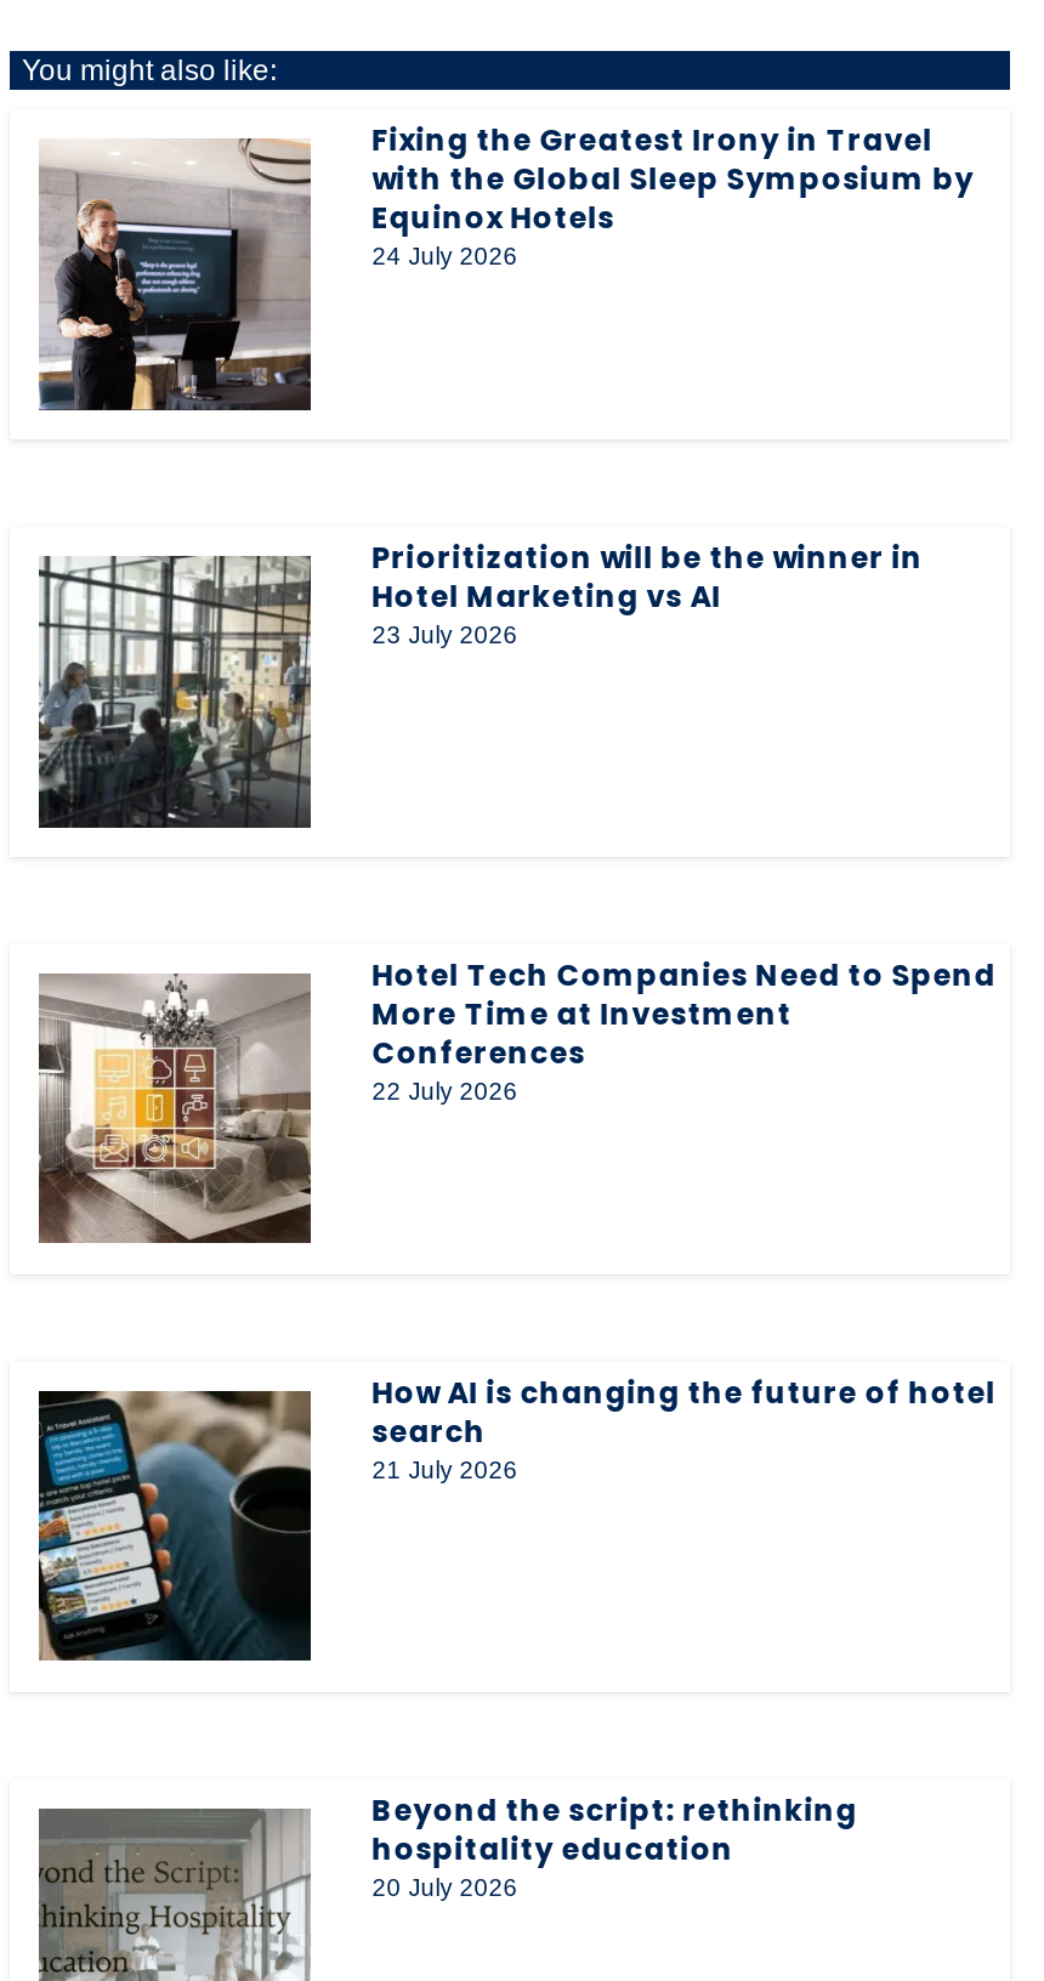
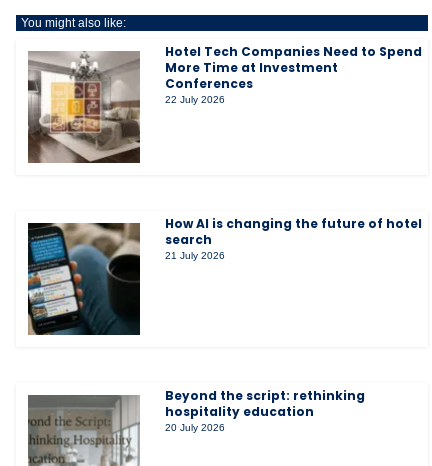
- [image]
- Fixing the Greatest Irony in Travel
- with the Global Sleep Symposium by
- Equinox Hotels
- 24 July 2026

- [image]
- Prioritization will be the winner in
- Hotel Marketing vs AI
- 23 July 2026
